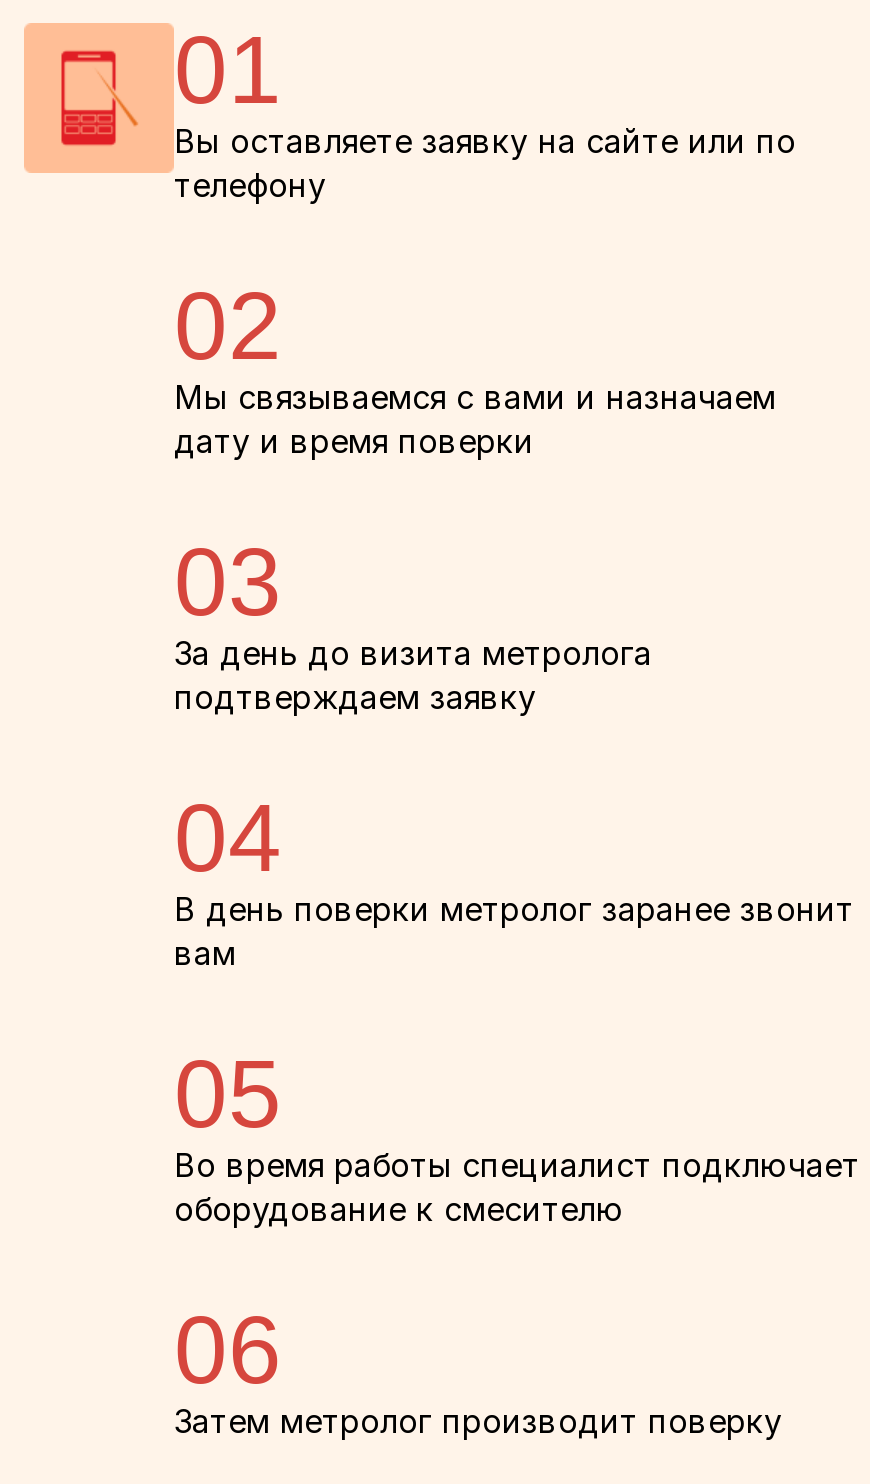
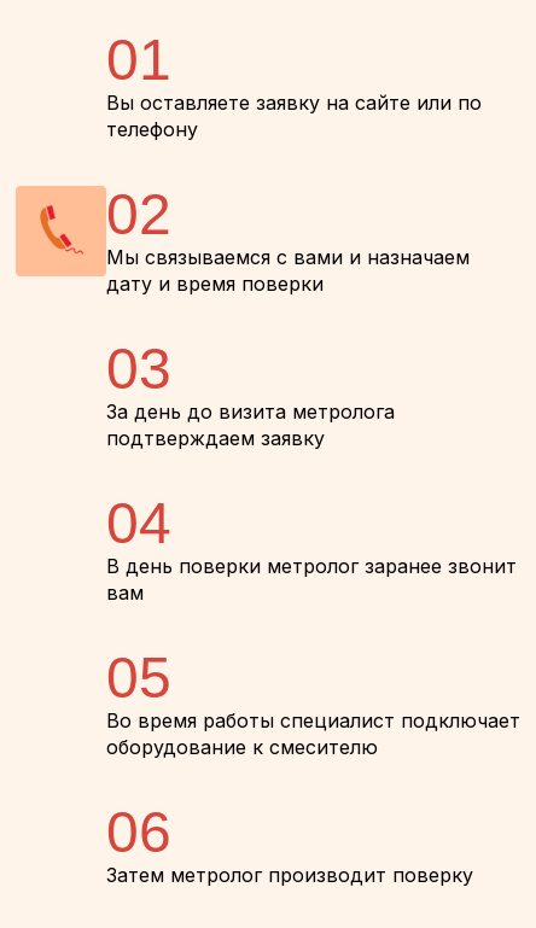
- [image]

+ [image]
